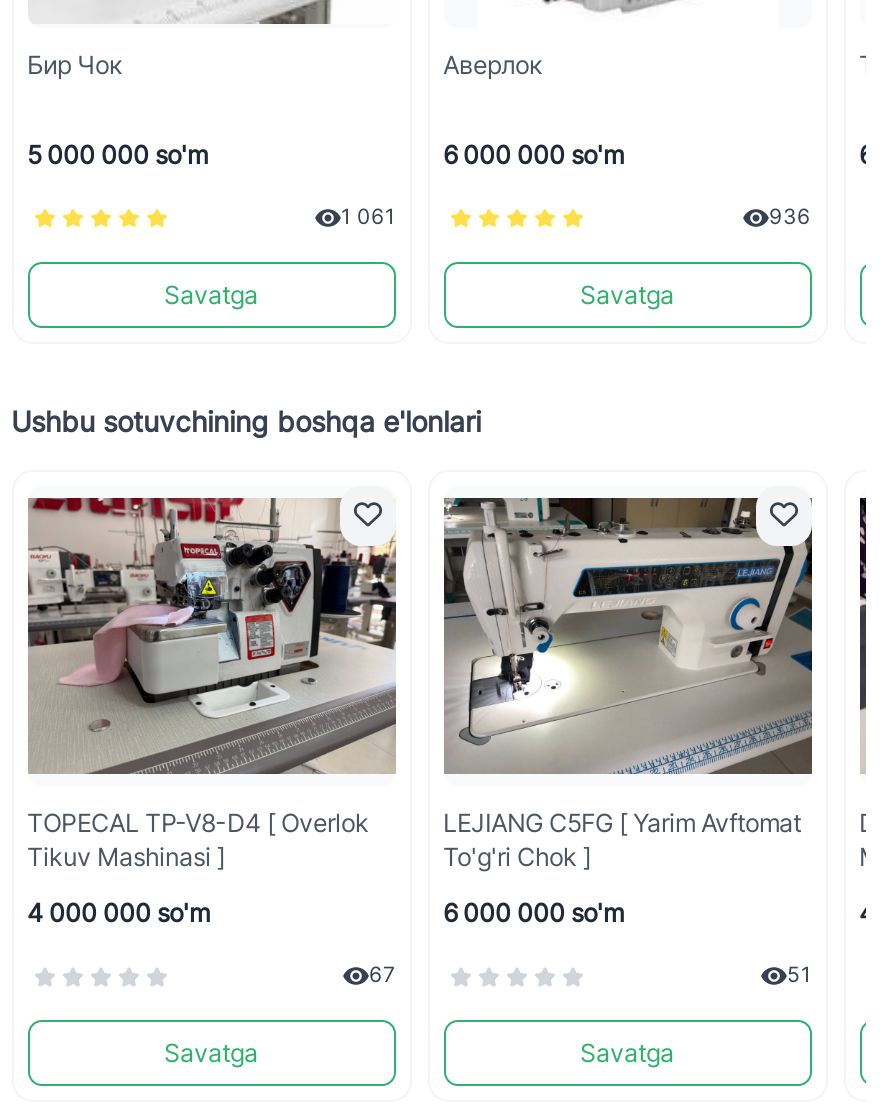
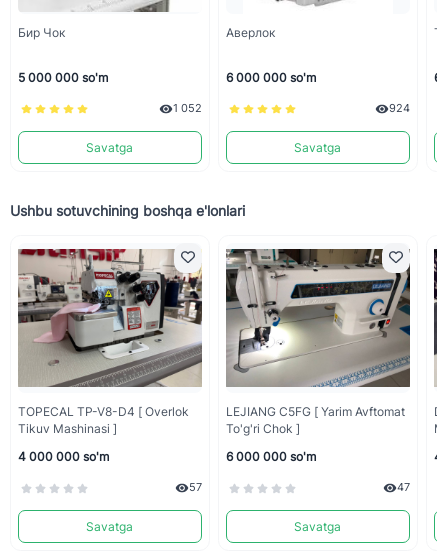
- 1 061
+ 1 052

- 936
+ 924

- 67
+ 57

- 51
+ 47
